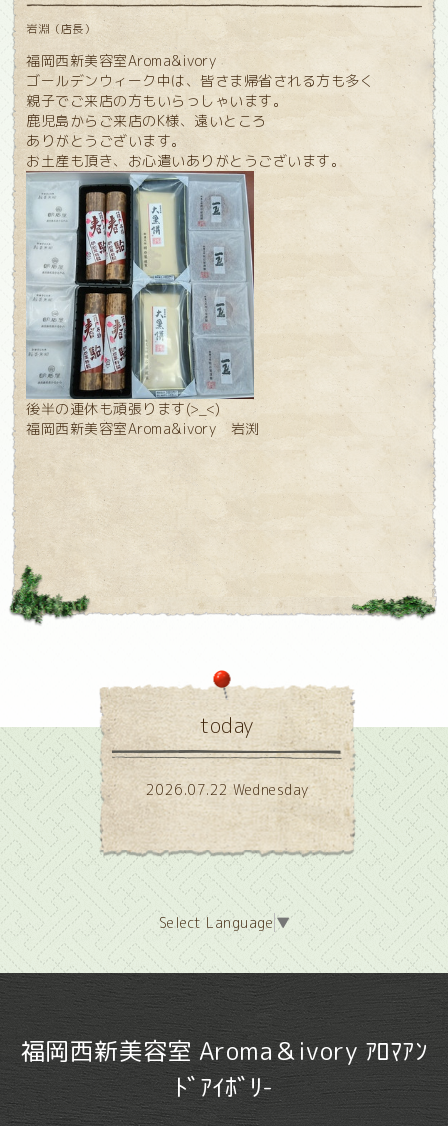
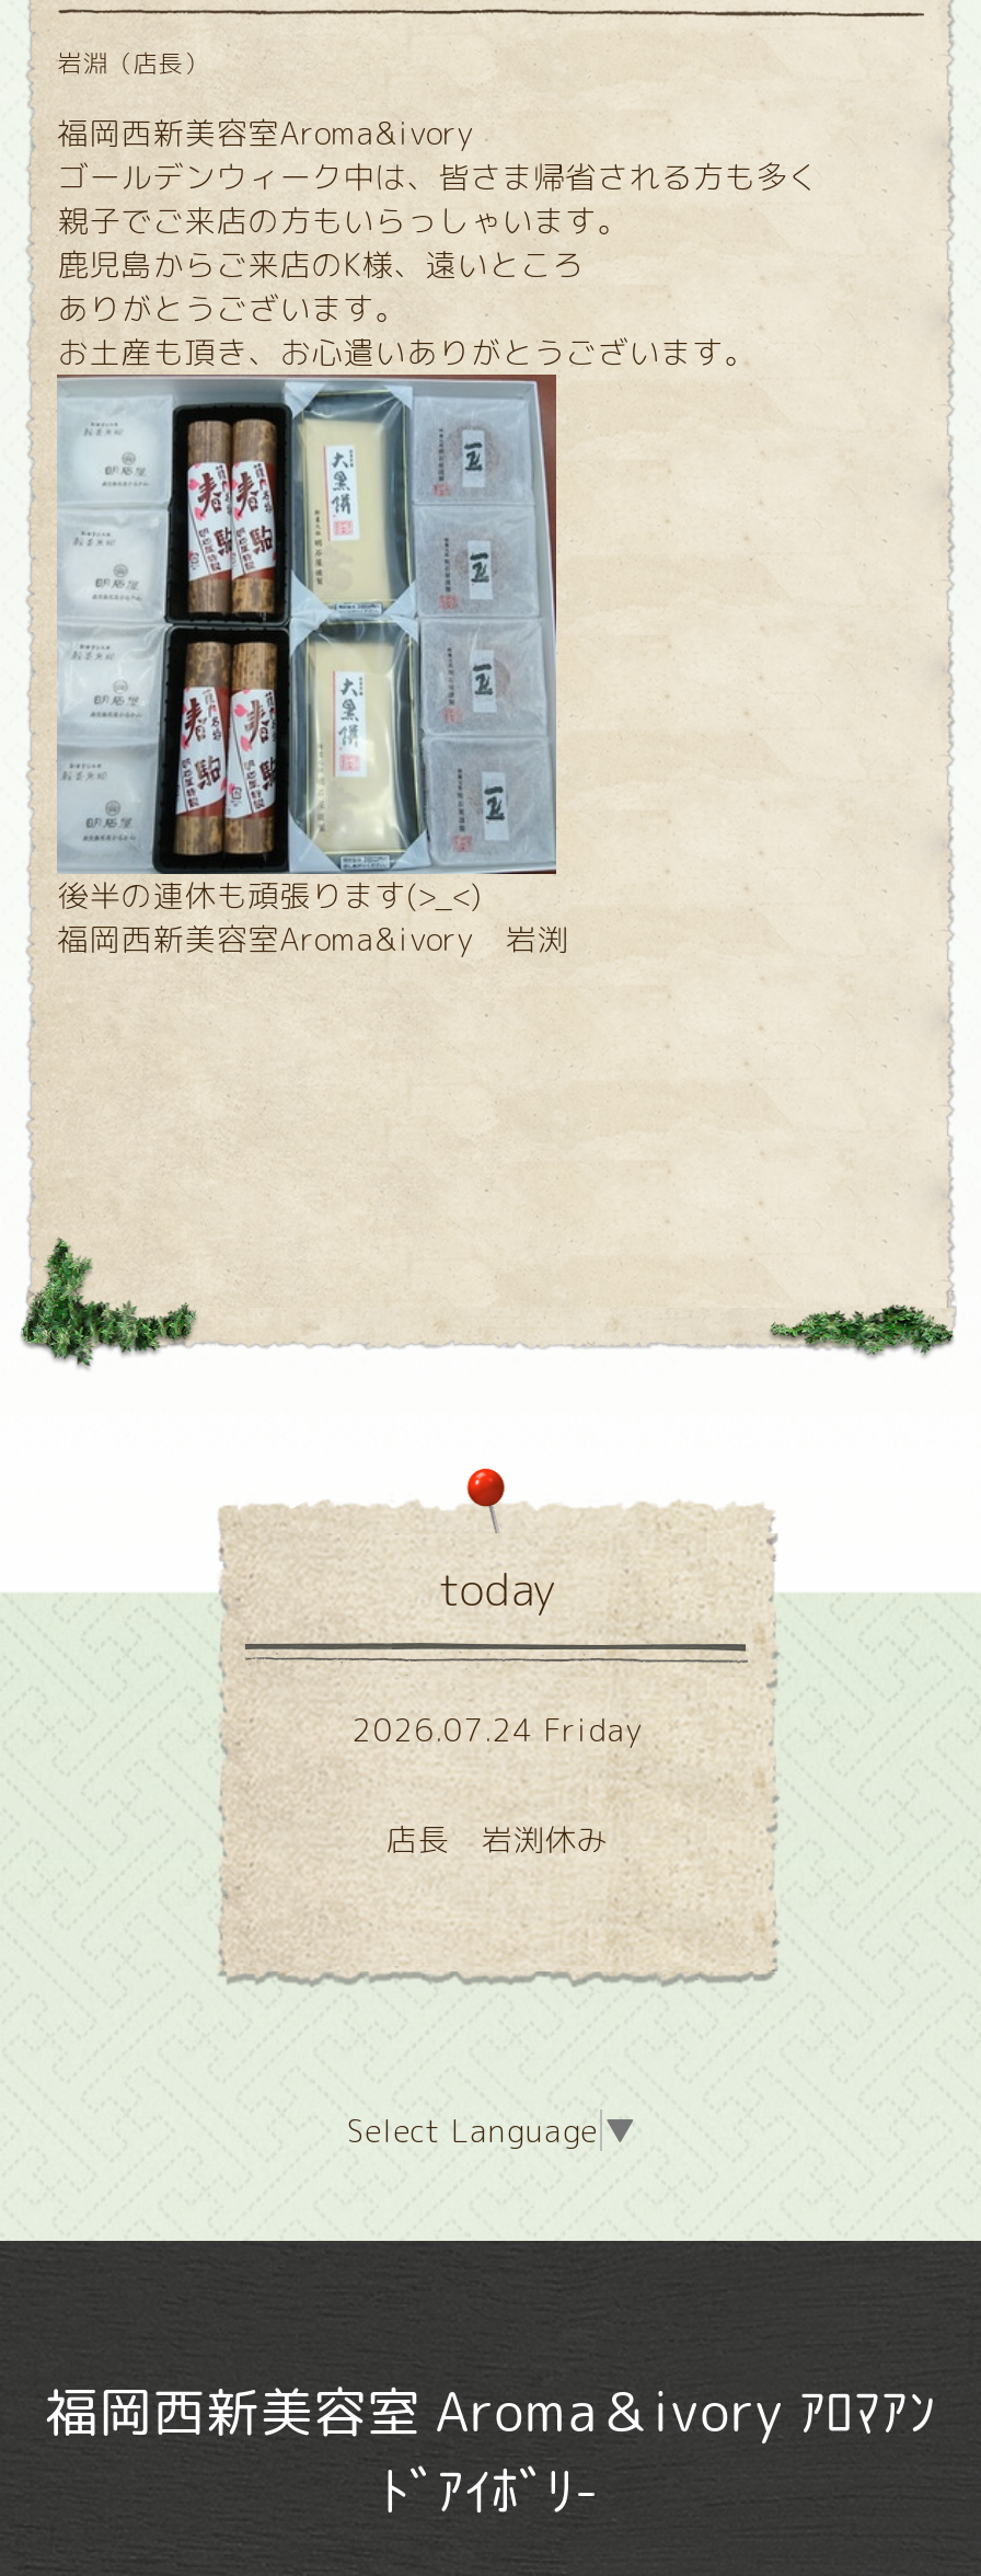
- 2026.07.22 Wednesday
+ 2026.07.24 Friday
+ 店長 岩渕休み
